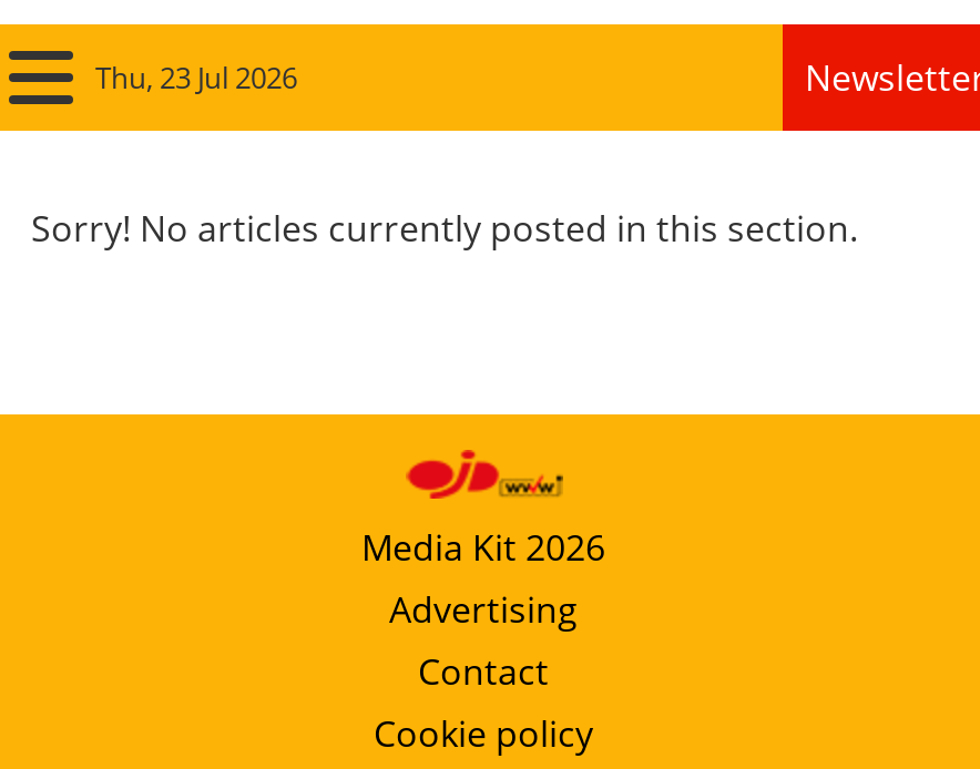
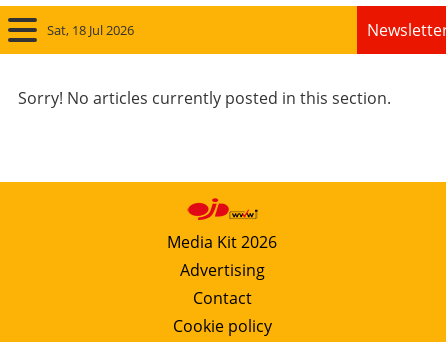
- Thu, 23 Jul 2026
+ Sat, 18 Jul 2026
